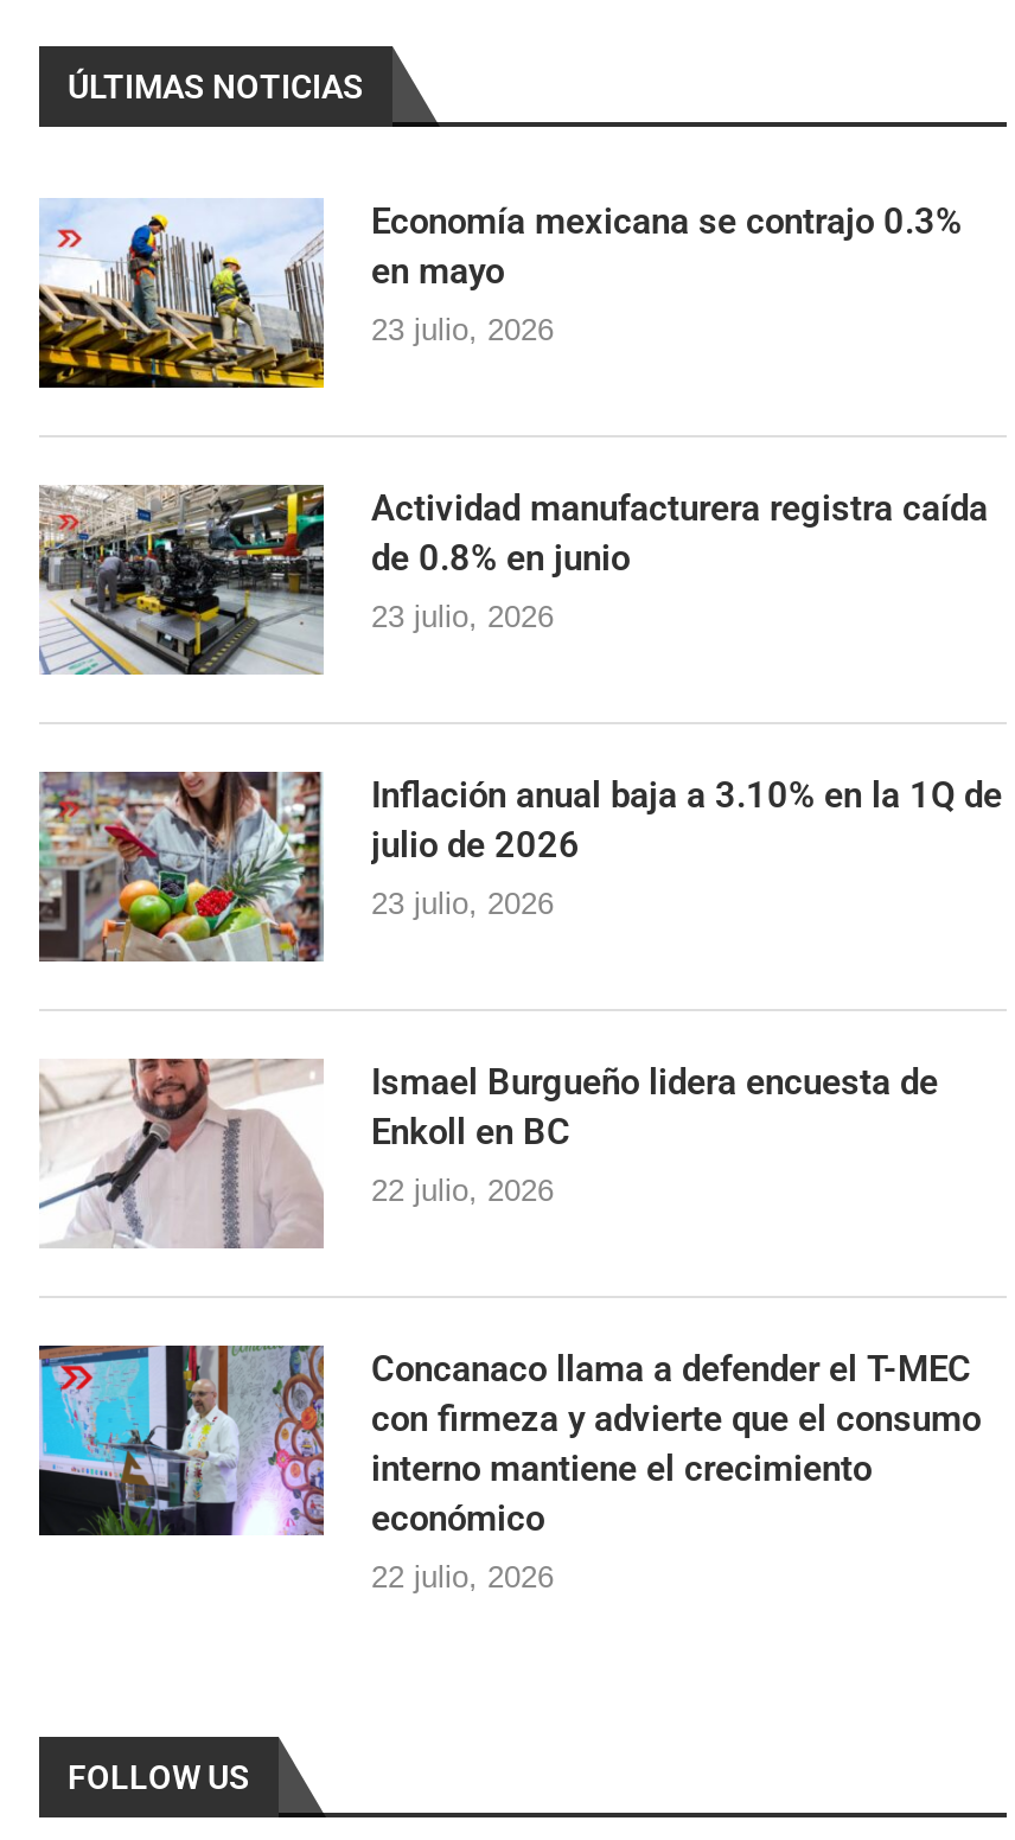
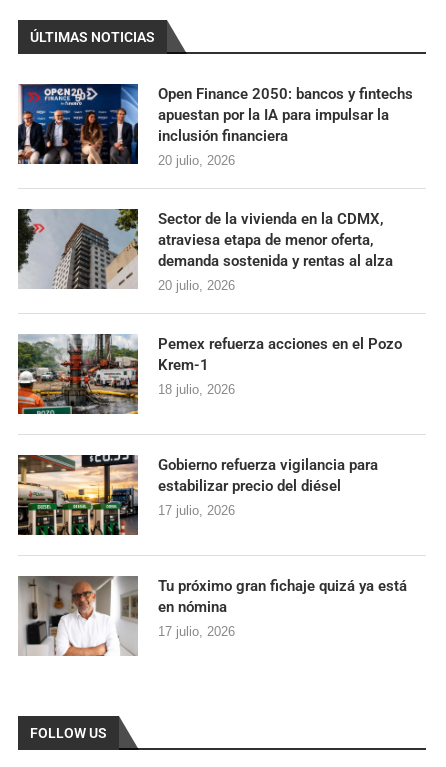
- [image]
- Economía mexicana se contrajo 0.3%
- en mayo
- 23 julio, 2026
+ [image]
+ Open Finance 2050: bancos y fintechs
+ apuestan por la IA para impulsar la
+ inclusión financiera
+ 20 julio, 2026

- [image]
- Actividad manufacturera registra caída
- de 0.8% en junio
- 23 julio, 2026
+ [image]
+ Sector de la vivienda en la CDMX,
+ atraviesa etapa de menor oferta,
+ demanda sostenida y rentas al alza
+ 20 julio, 2026

- [image]
- Inflación anual baja a 3.10% en la 1Q de
- julio de 2026
- 23 julio, 2026
+ [image]
+ Pemex refuerza acciones en el Pozo
+ Krem-1
+ 18 julio, 2026

- [image]
- Ismael Burgueño lidera encuesta de
- Enkoll en BC
- 22 julio, 2026
+ [image]
+ Gobierno refuerza vigilancia para
+ estabilizar precio del diésel
+ 17 julio, 2026

- [image]
- Concanaco llama a defender el T-MEC
- con firmeza y advierte que el consumo
- interno mantiene el crecimiento
- económico
- 22 julio, 2026
+ [image]
+ Tu próximo gran fichaje quizá ya está
+ en nómina
+ 17 julio, 2026
